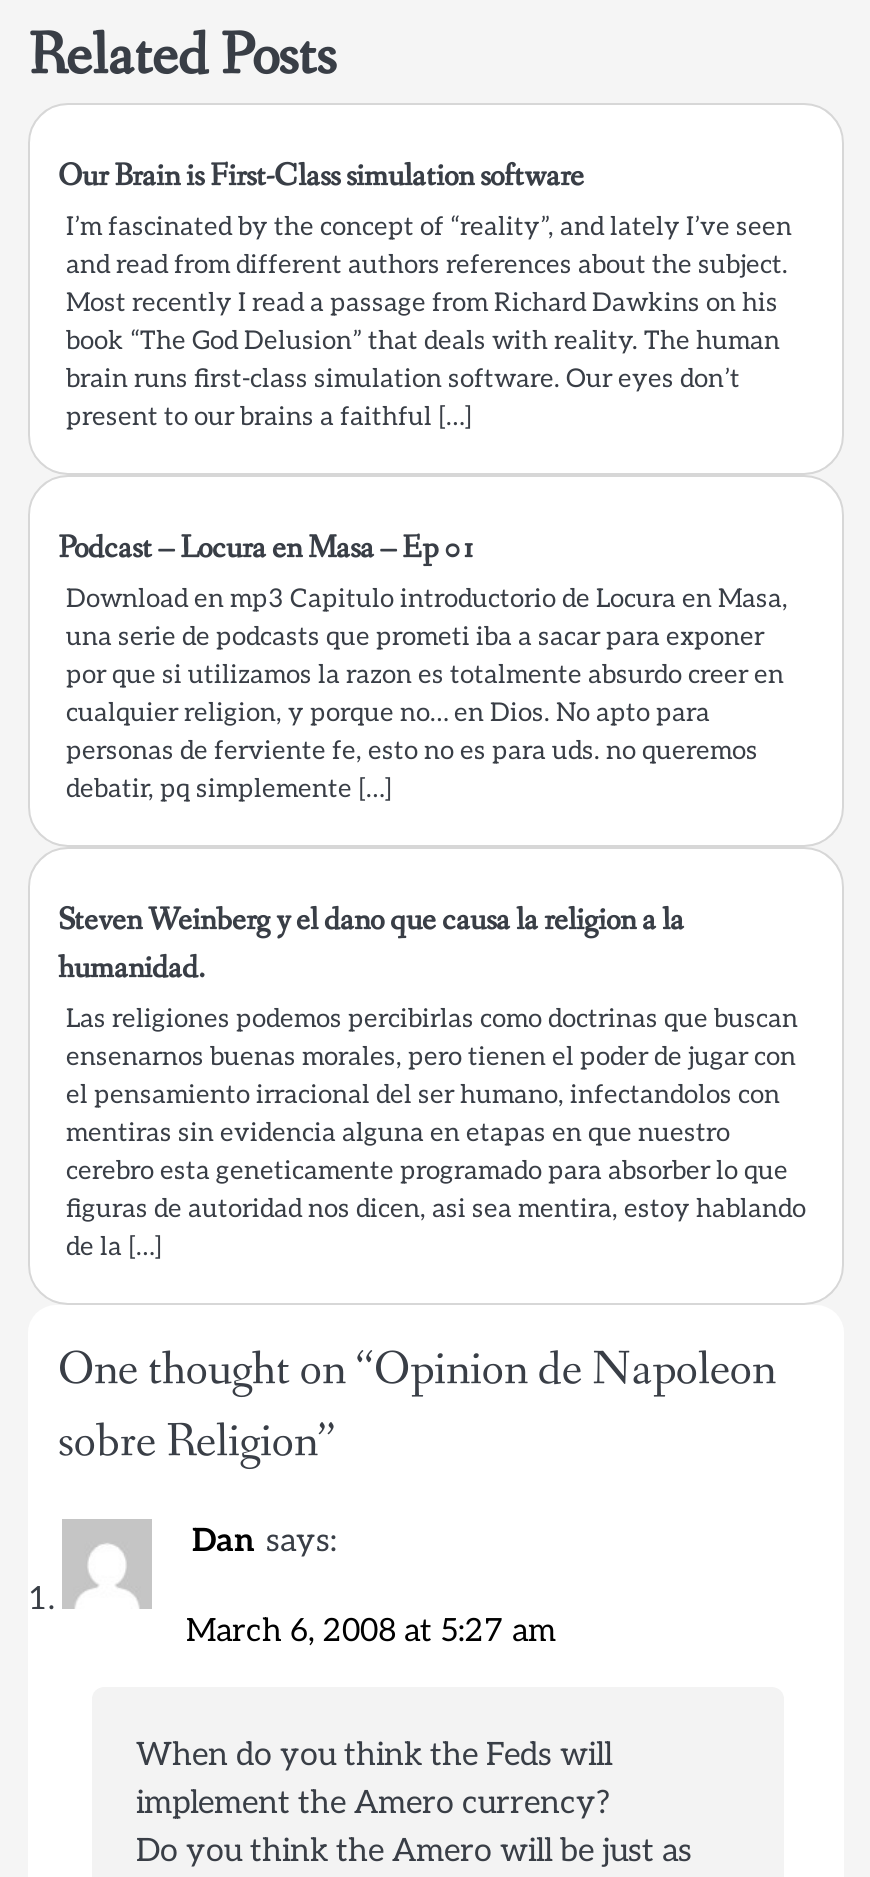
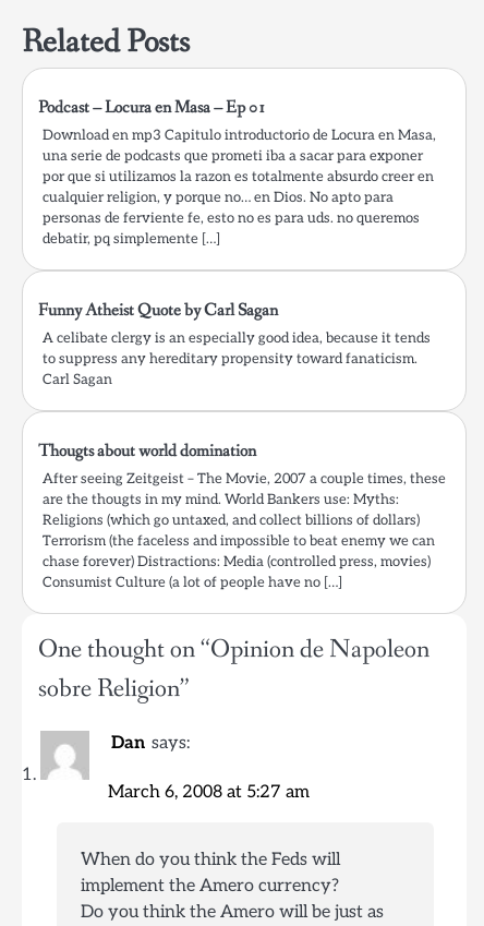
- Our Brain is First-Class simulation software
- I’m fascinated by the concept of “reality”, and lately I’ve seen
- and read from different authors references about the subject.
- Most recently I read a passage from Richard Dawkins on his
- book “The God Delusion” that deals with reality. The human
- brain runs first-class simulation software. Our eyes don’t
- present to our brains a faithful […]

moved up: Podcast – Locura en Masa – Ep 01 | Download en mp3 Capitulo introductorio de Locura en Masa, | una serie de podcasts que prometi iba a sacar para exponer | por que si utilizamos la razon es totalmente absurdo creer en | cualquier religion, y porque no… en Dios. No apto para | personas de ferviente fe, esto no es para uds. no queremos | debatir, pq simplemente […]

- Steven Weinberg y el dano que causa la religion a la
- humanidad.
- Las religiones podemos percibirlas como doctrinas que buscan
- ensenarnos buenas morales, pero tienen el poder de jugar con
- el pensamiento irracional del ser humano, infectandolos con
- mentiras sin evidencia alguna en etapas en que nuestro
- cerebro esta geneticamente programado para absorber lo que
- figuras de autoridad nos dicen, asi sea mentira, estoy hablando
- de la […]
+ Funny Atheist Quote by Carl Sagan
+ A celibate clergy is an especially good idea, because it tends
+ to suppress any hereditary propensity toward fanaticism.
+ Carl Sagan
+ Thougts about world domination
+ After seeing Zeitgeist – The Movie, 2007 a couple times, these
+ are the thougts in my mind. World Bankers use: Myths:
+ Religions (which go untaxed, and collect billions of dollars)
+ Terrorism (the faceless and impossible to beat enemy we can
+ chase forever) Distractions: Media (controlled press, movies)
+ Consumist Culture (a lot of people have no […]
